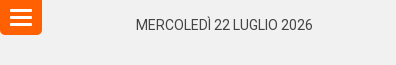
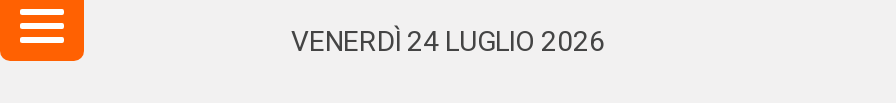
- MERCOLEDÌ 22 LUGLIO 2026
+ VENERDÌ 24 LUGLIO 2026
